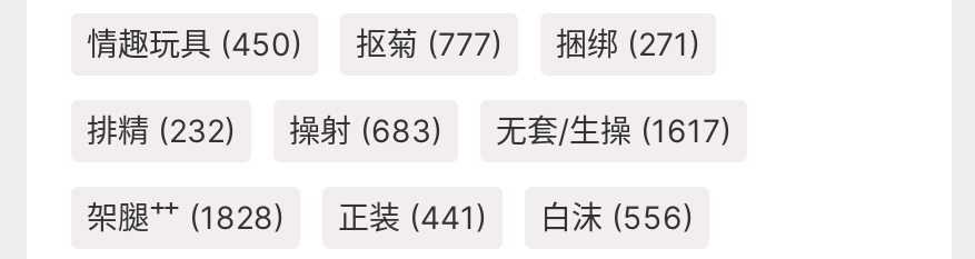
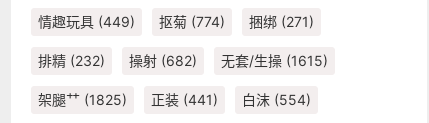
- 情趣玩具(450)
+ 情趣玩具(449)

- 抠菊(777)
+ 抠菊(774)

- 操射(683)
+ 操射(682)

- 无套/生操(1617)
+ 无套/生操(1615)

- 架腿艹(1828)
+ 架腿艹(1825)

- 白沫(556)
+ 白沫(554)
